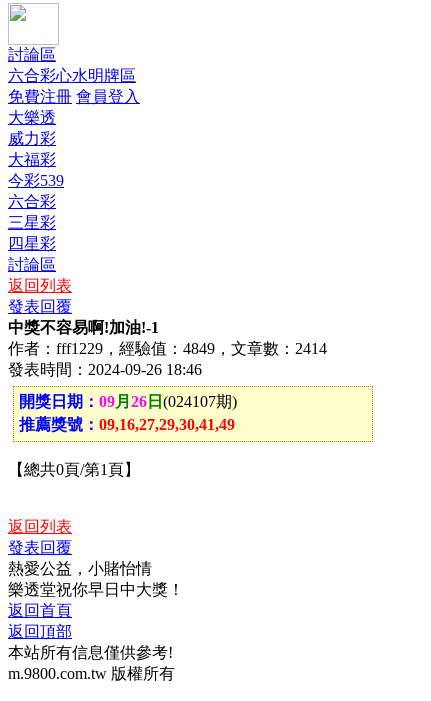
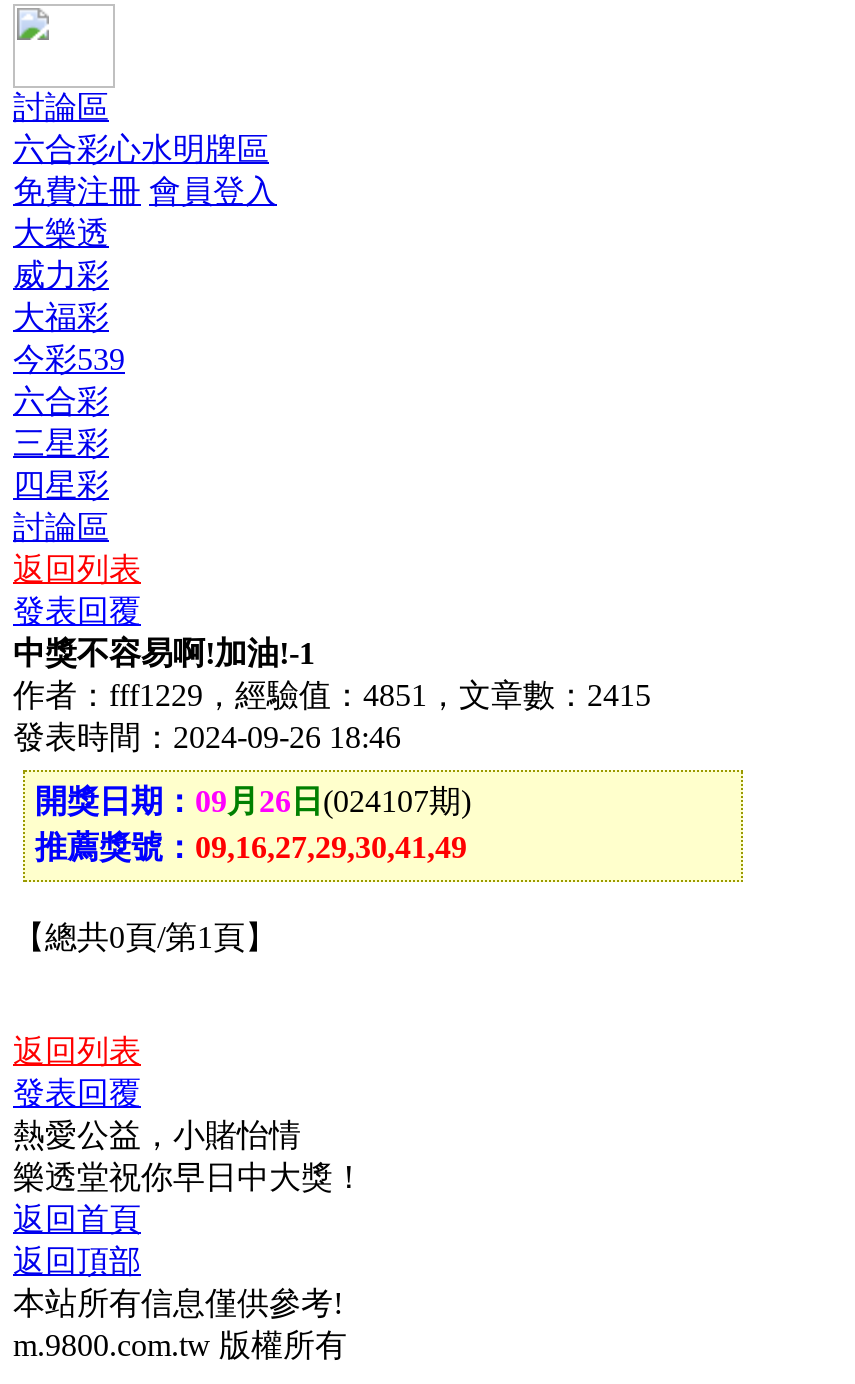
- 作者：fff1229，經驗值：4849，文章數：2414
+ 作者：fff1229，經驗值：4851，文章數：2415
